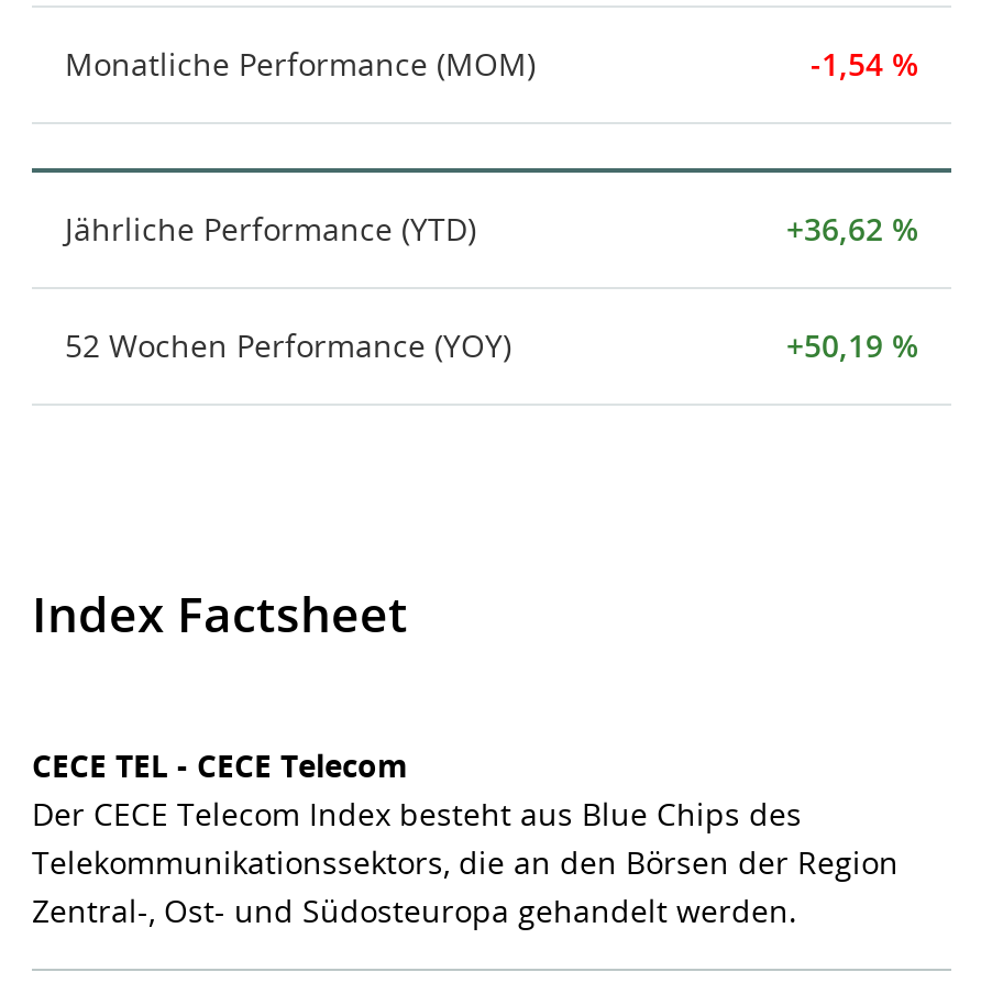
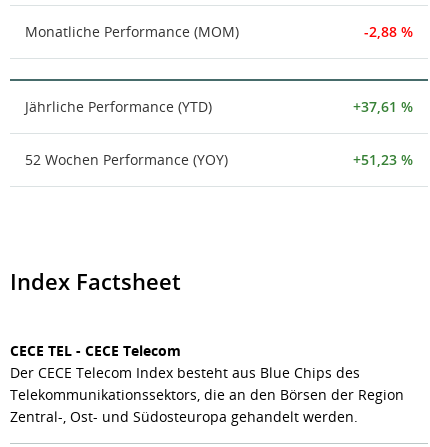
- -1,54 %
+ -2,88 %

- +36,62 %
+ +37,61 %

- +50,19 %
+ +51,23 %
